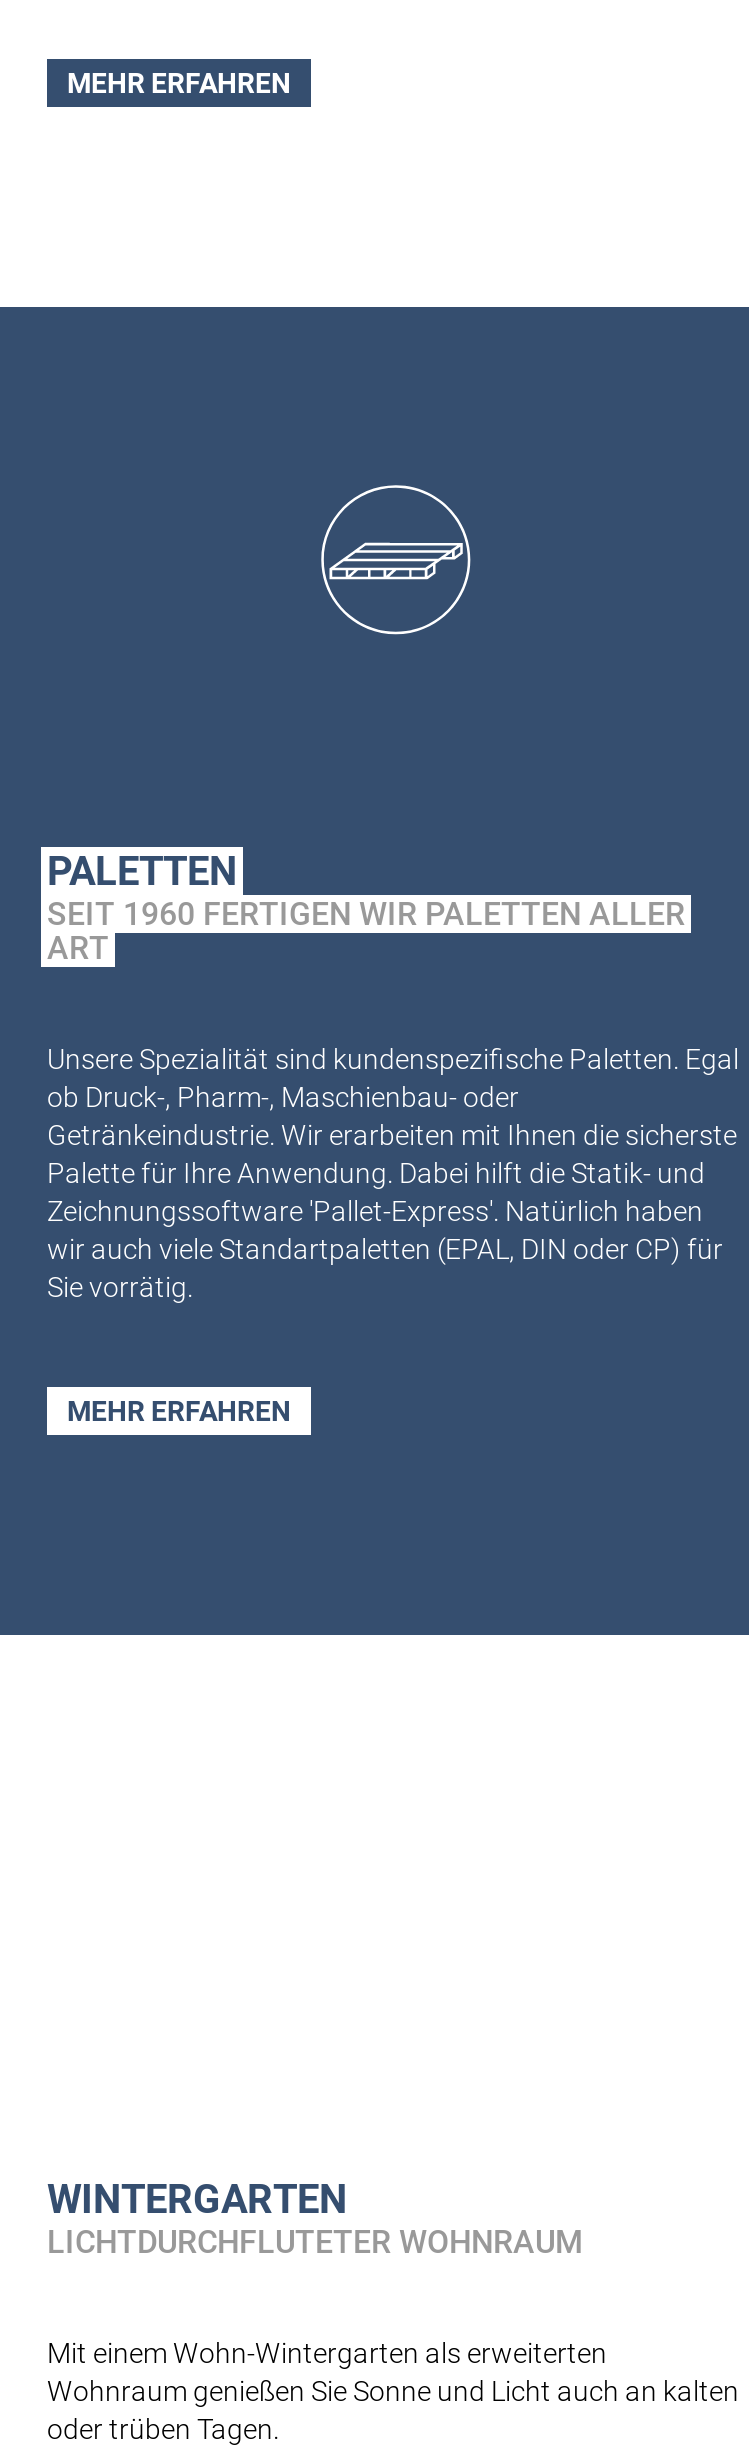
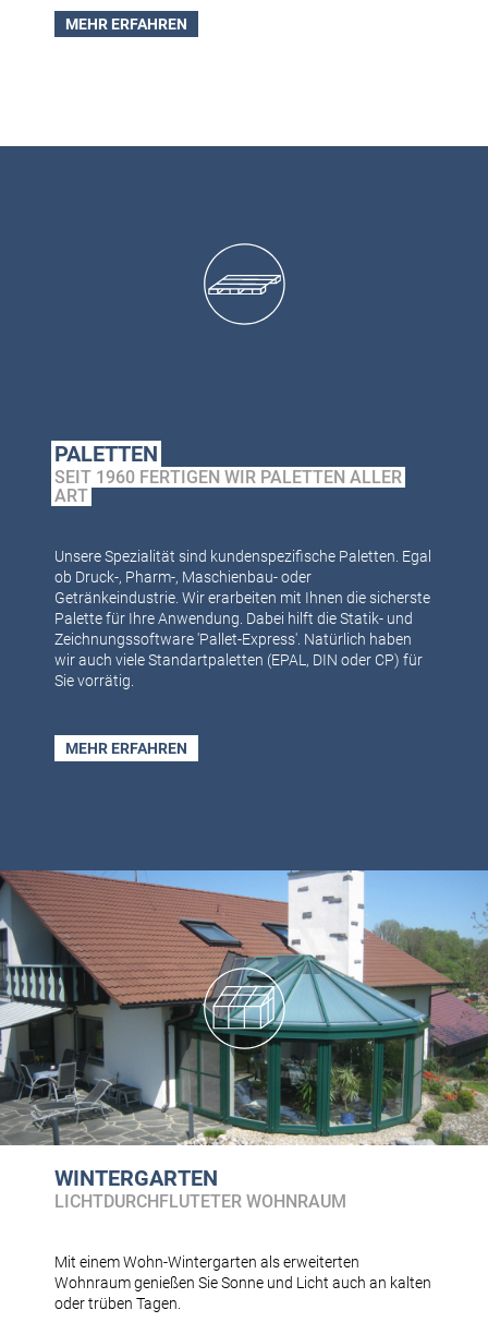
+ [image]
